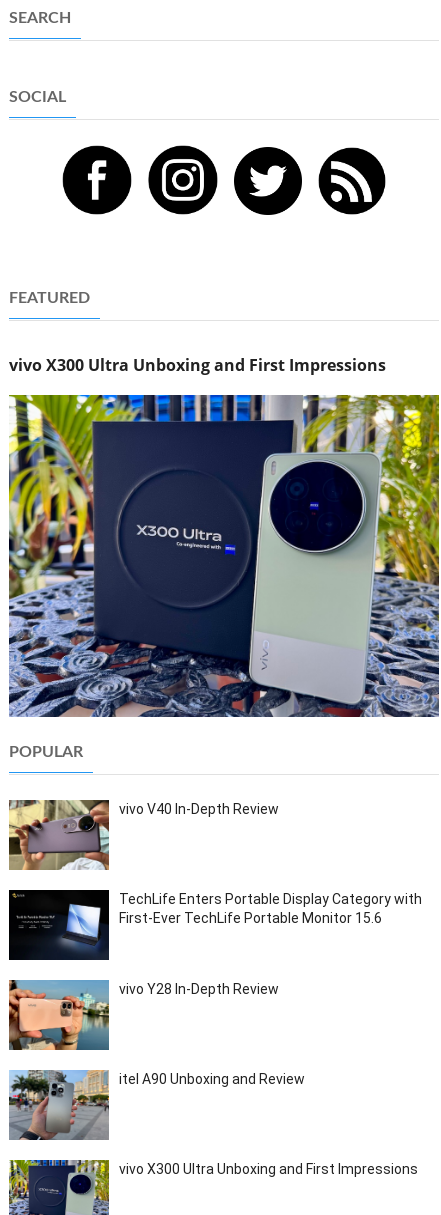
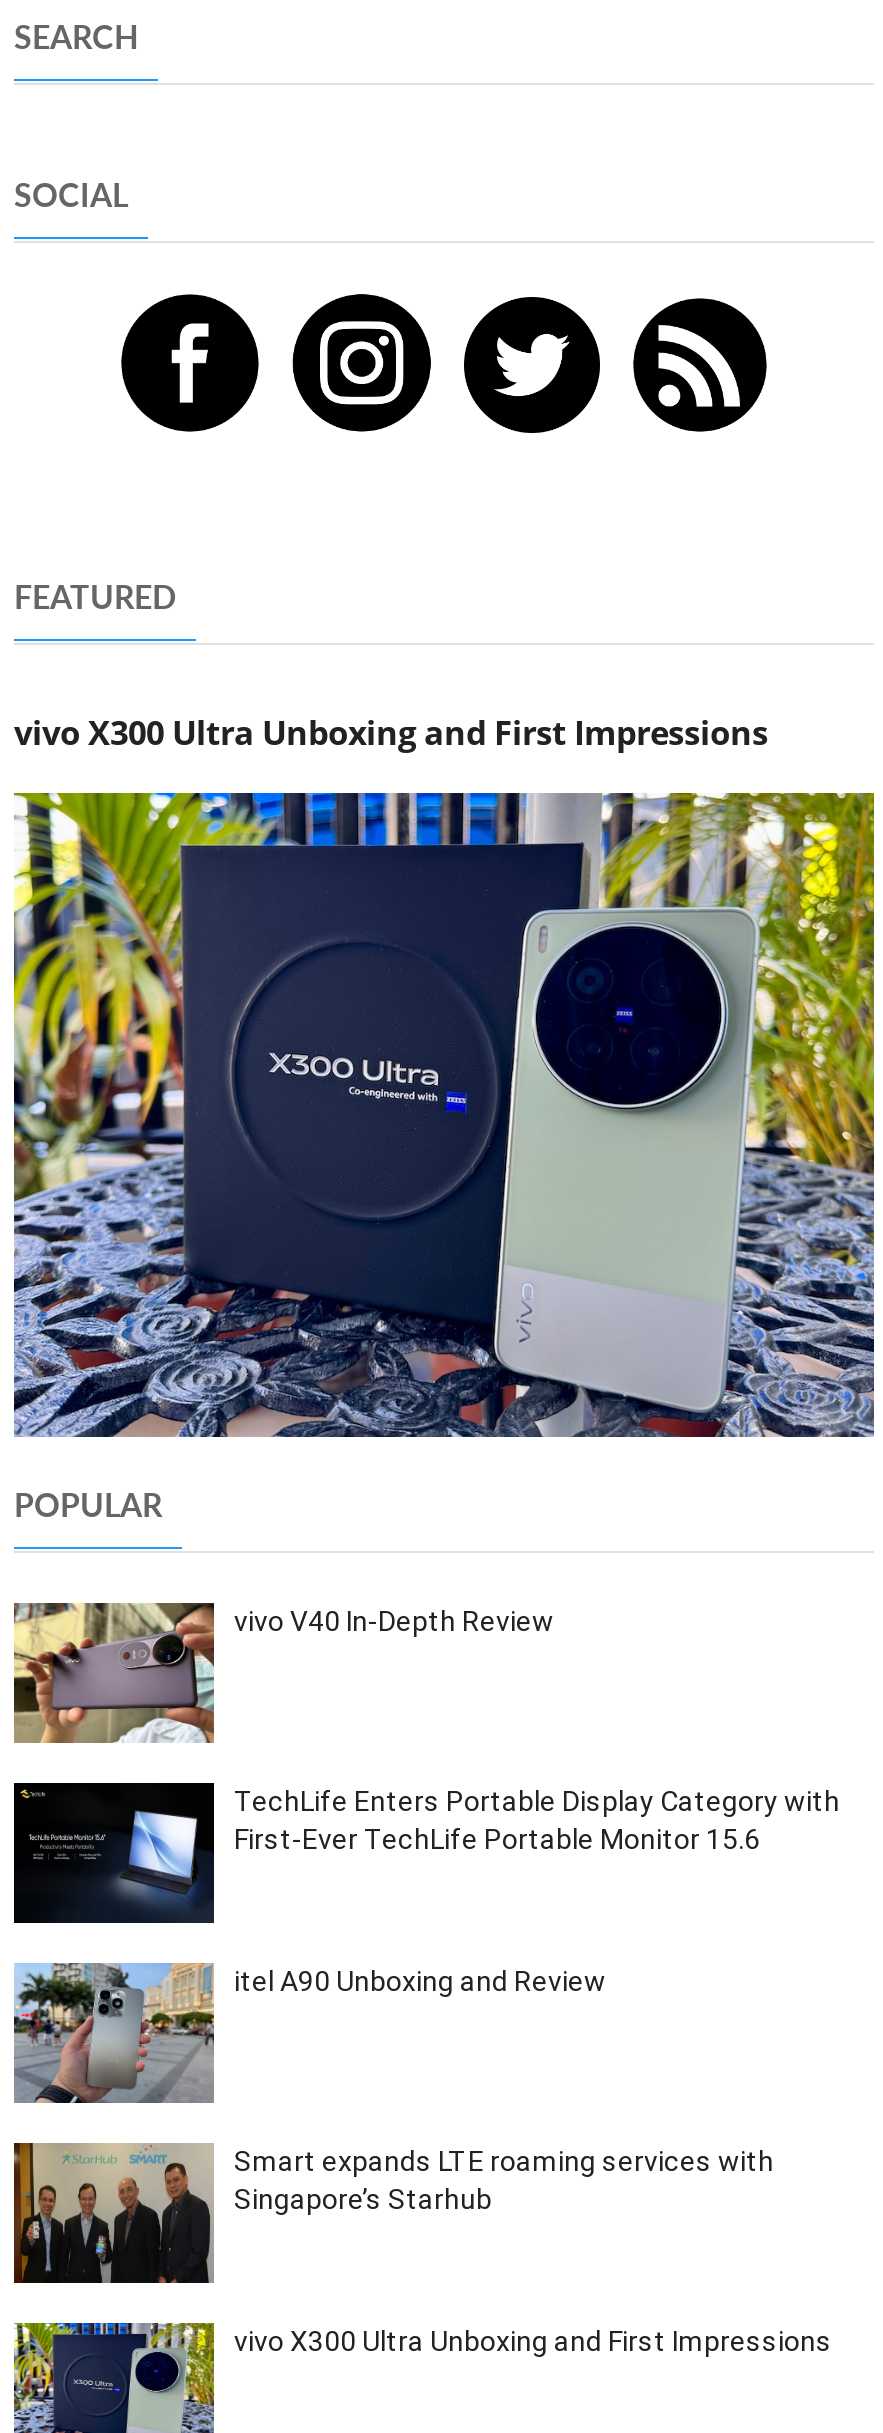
- [image]
- vivo Y28 In-Depth Review

moved up: [image] | itel A90 Unboxing and Review

+ [image]
+ Smart expands LTE roaming services with
+ Singapore’s Starhub
